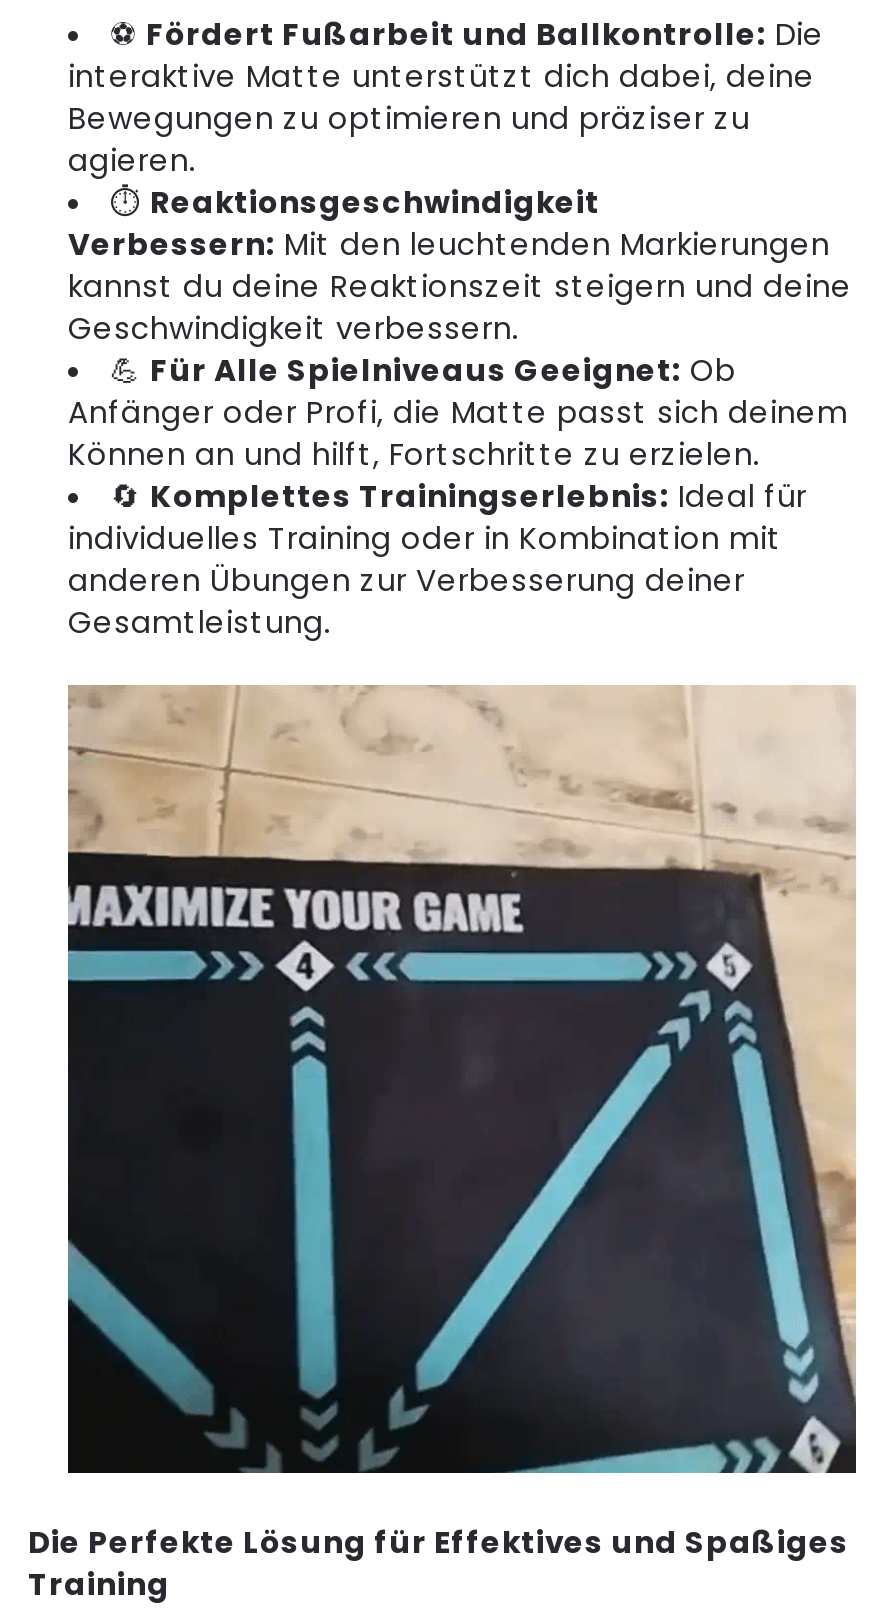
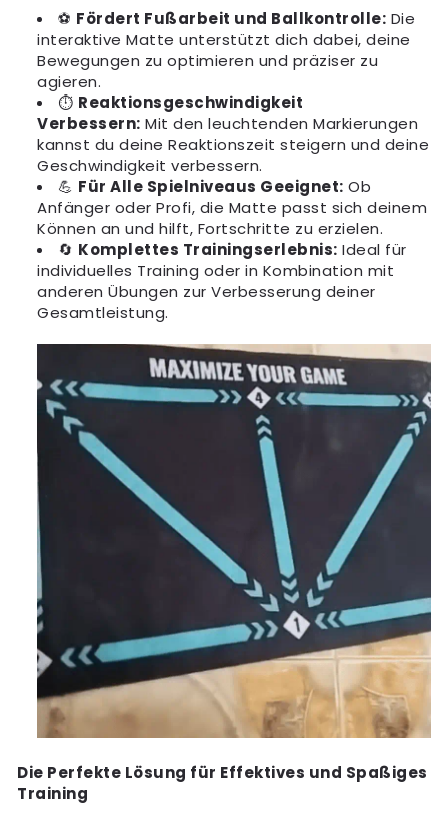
- [image]
+ [image]
